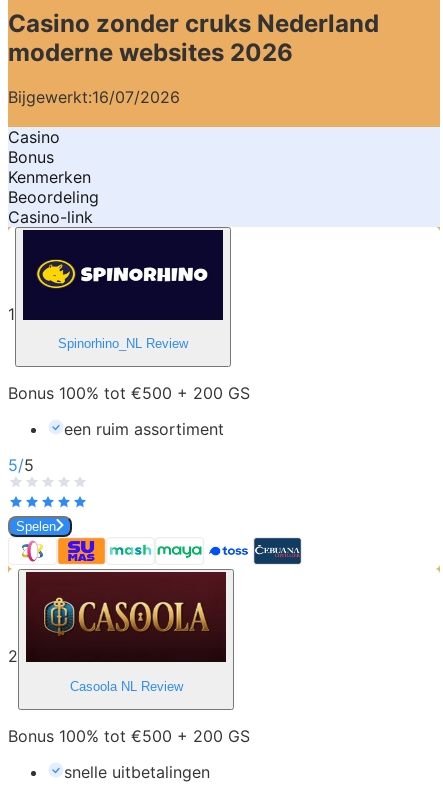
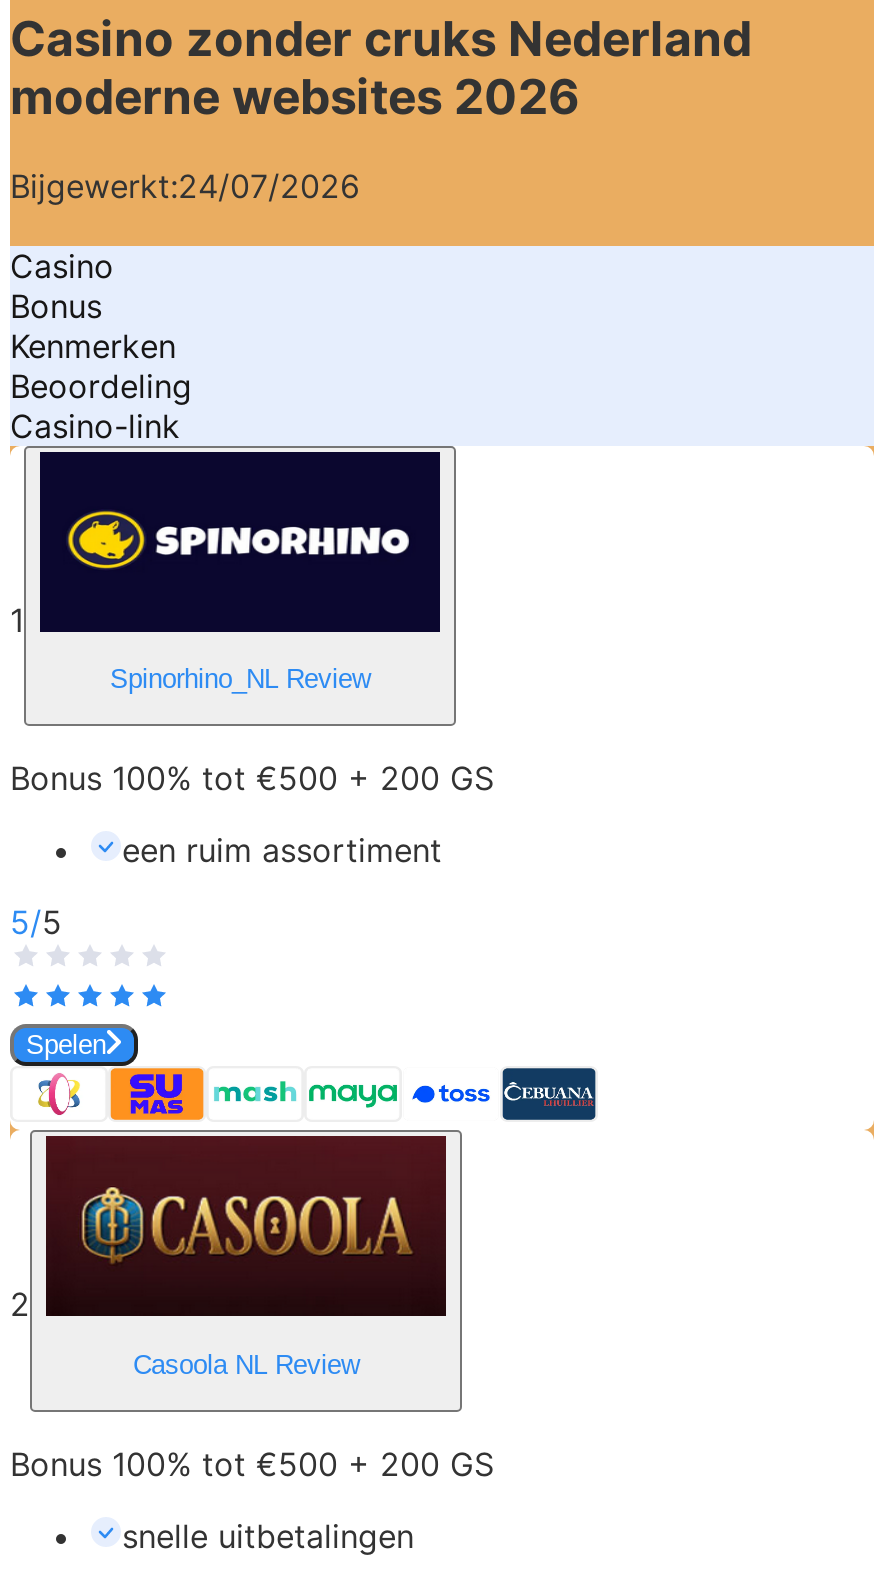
- Bijgewerkt:16/07/2026
+ Bijgewerkt:24/07/2026
